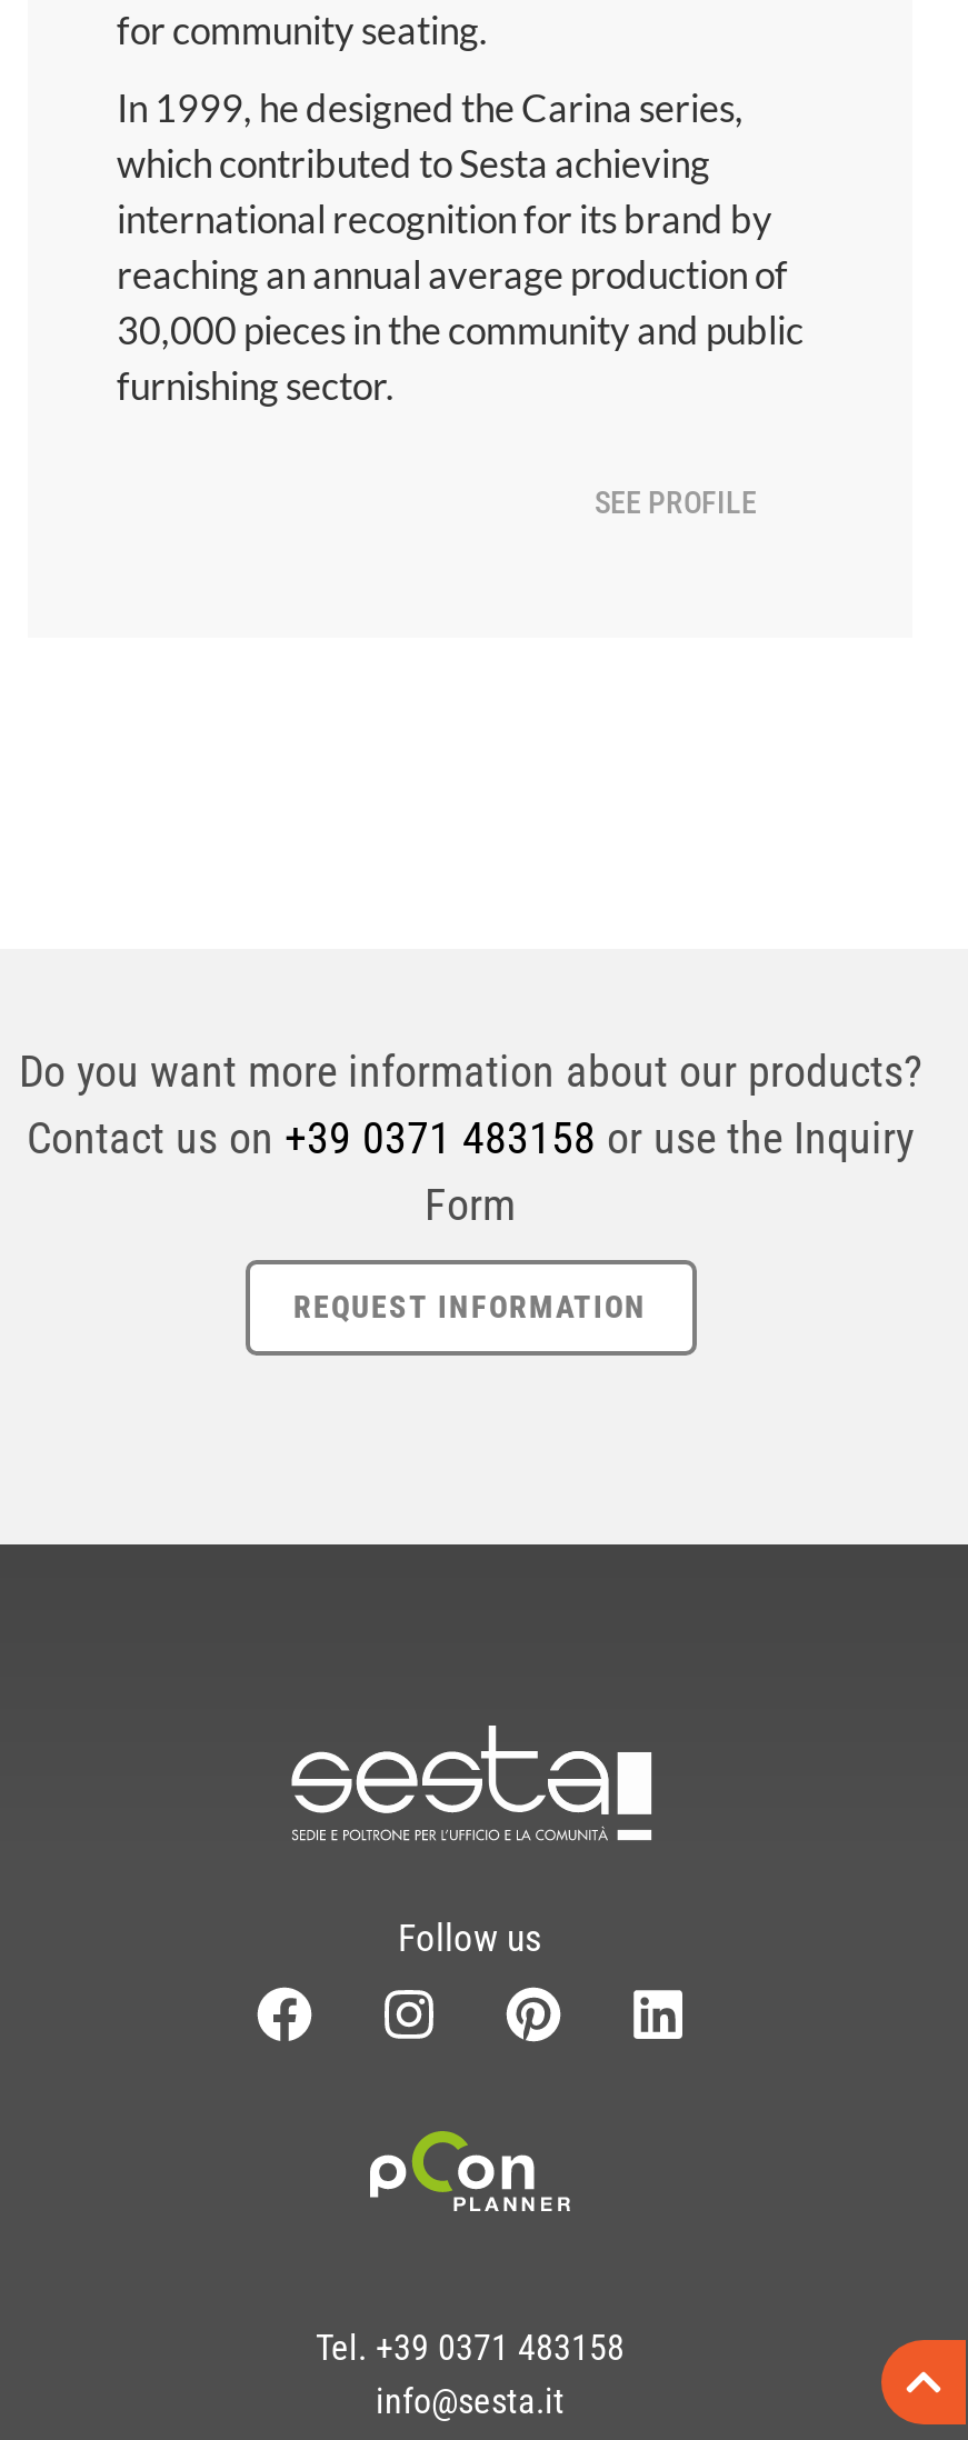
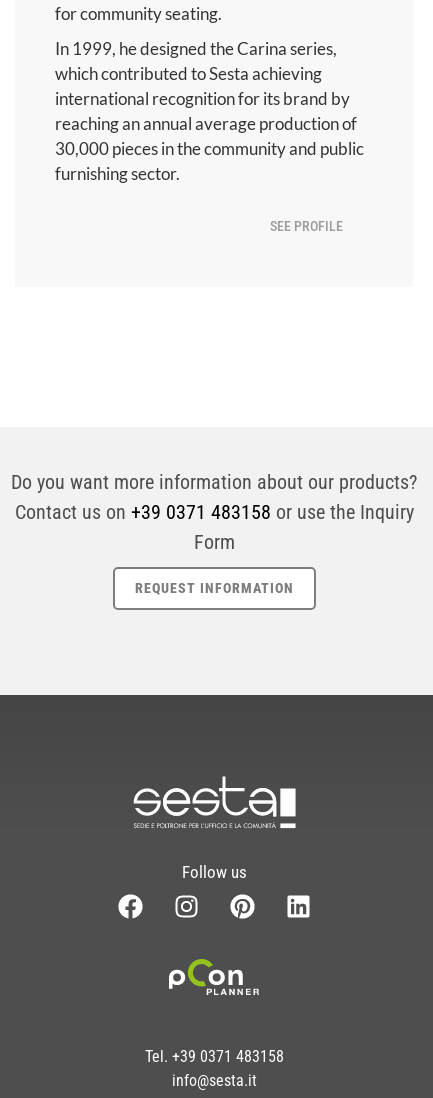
- [image]
